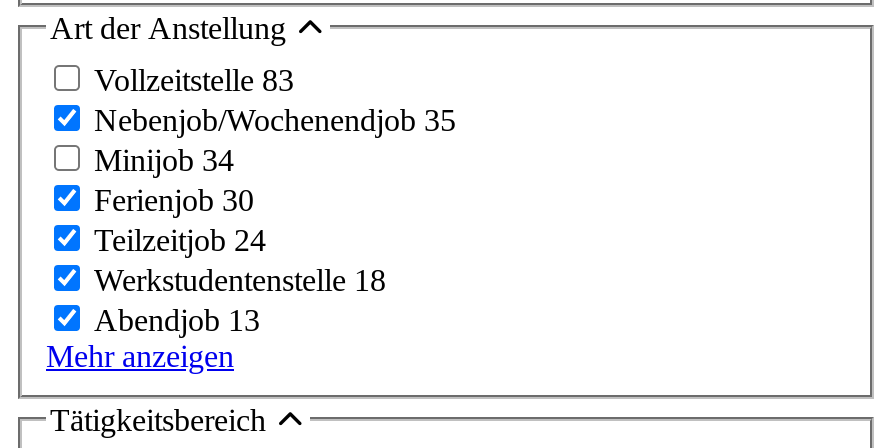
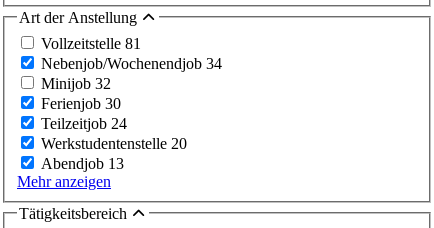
- Vollzeitstelle 83
+ Vollzeitstelle 81

- Nebenjob/Wochenendjob 35
+ Nebenjob/Wochenendjob 34

- Minijob 34
+ Minijob 32

- Werkstudentenstelle 18
+ Werkstudentenstelle 20
